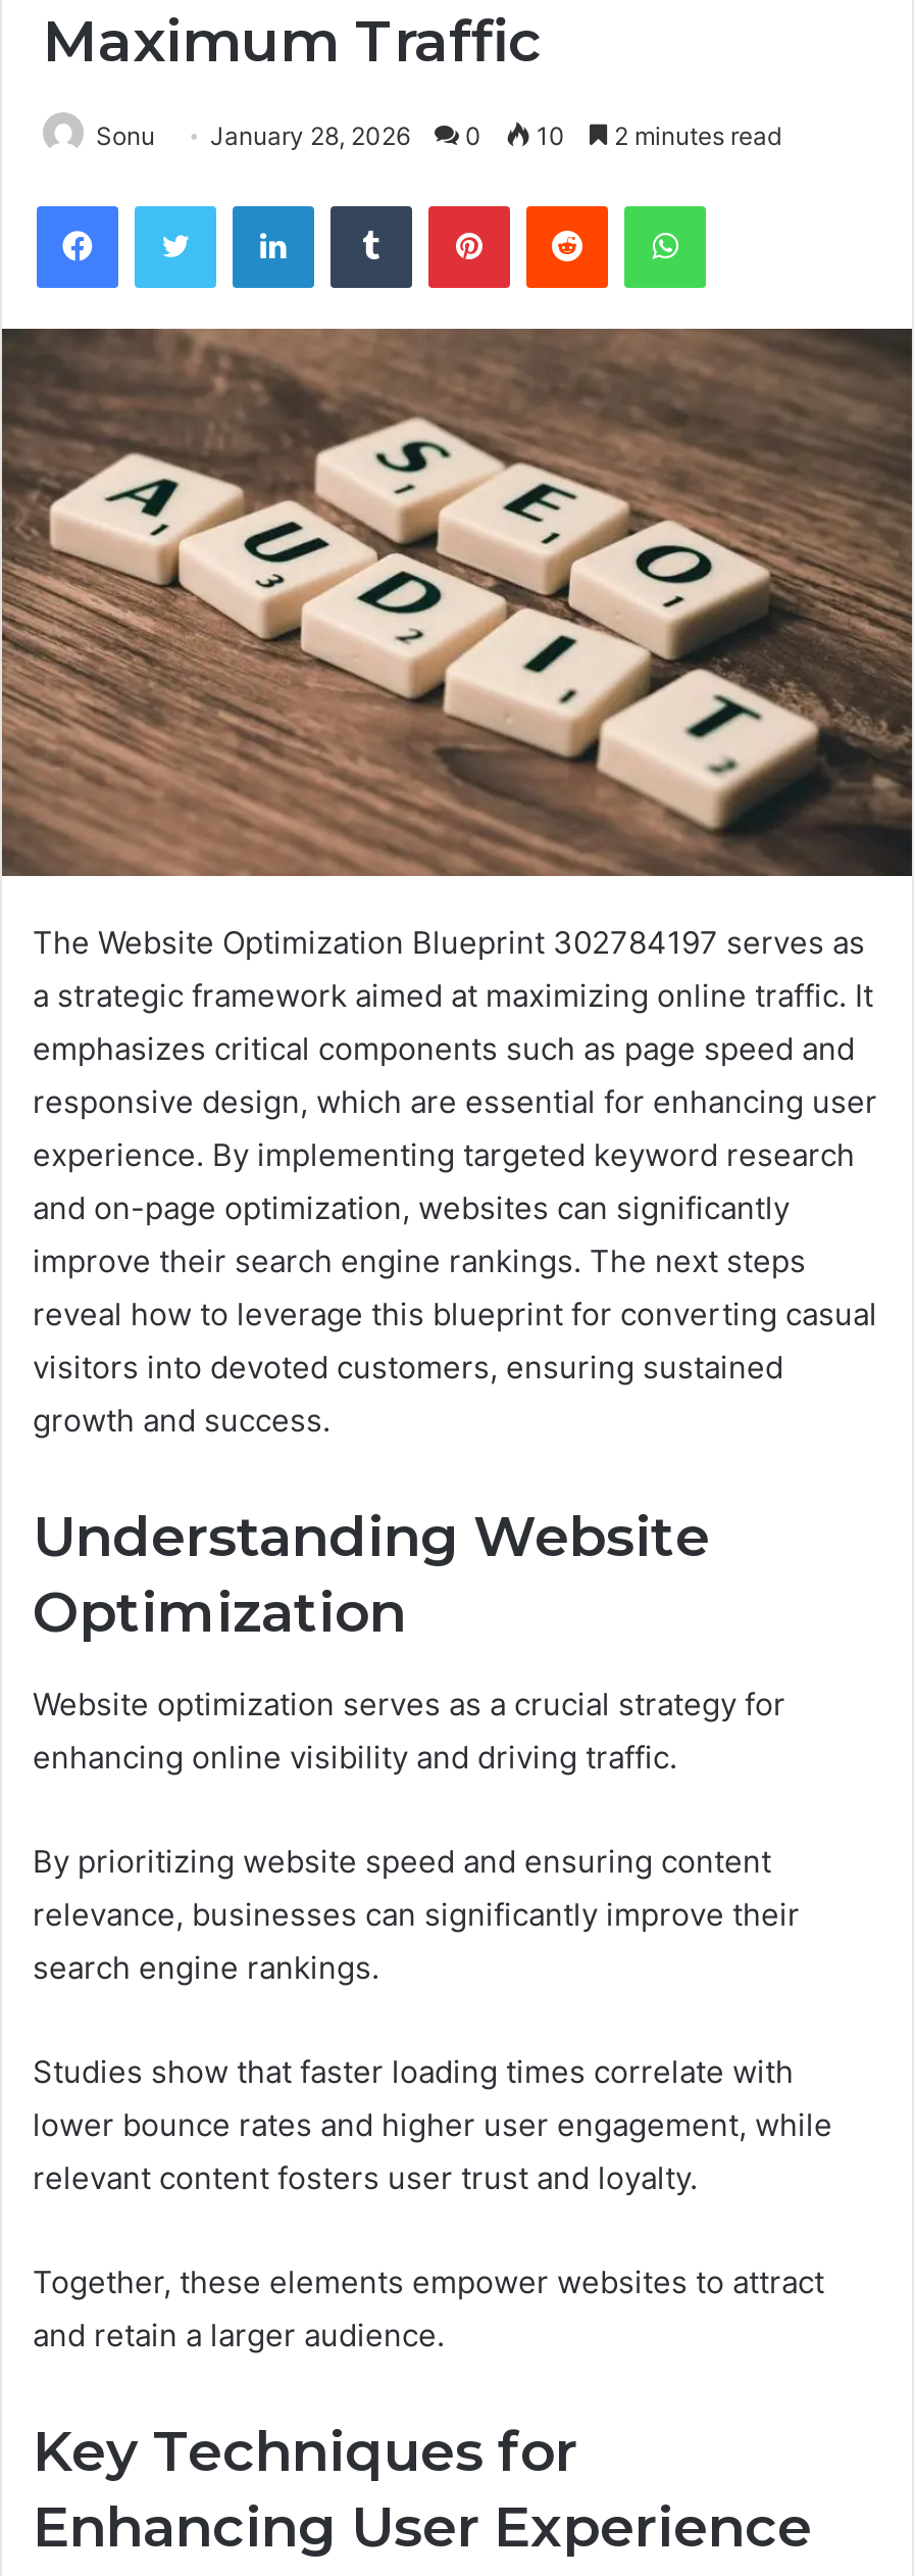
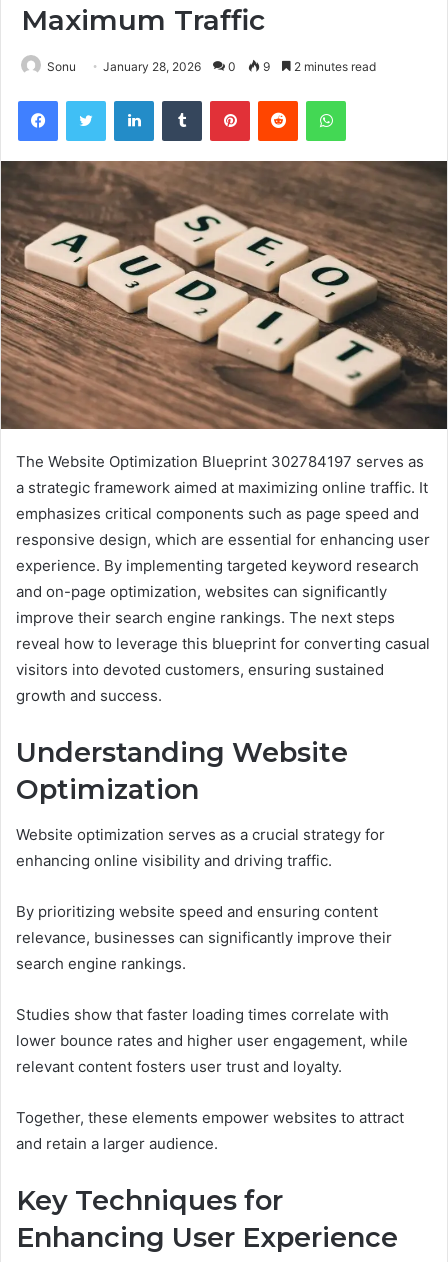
- Sonu January 28, 2026 0 10 2 minutes read
+ Sonu January 28, 2026 0 9 2 minutes read
